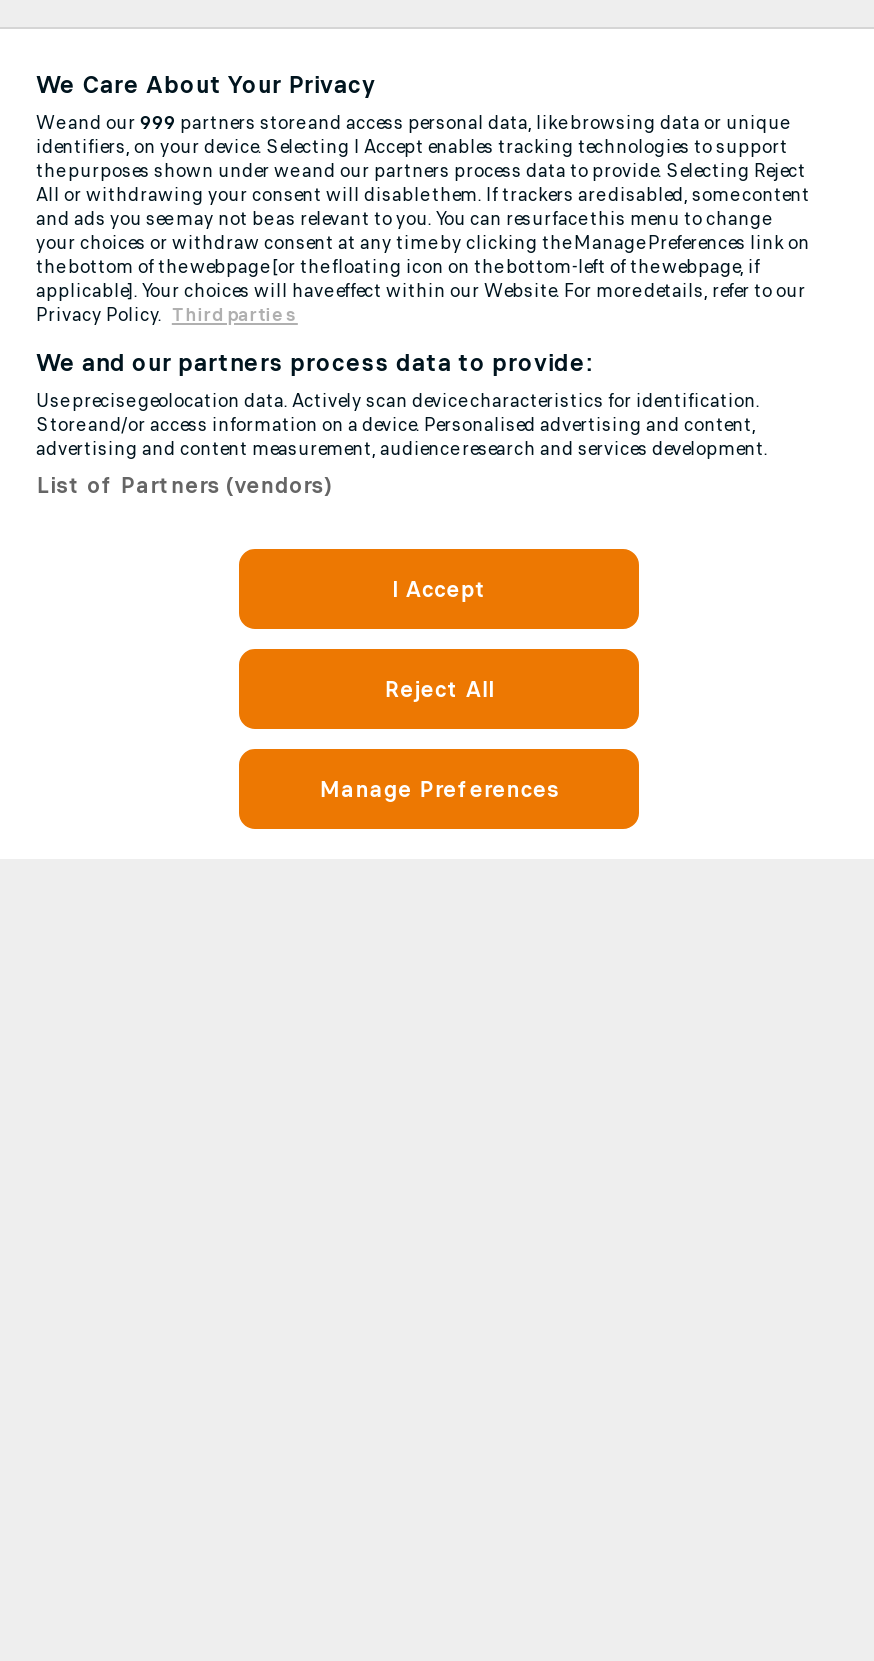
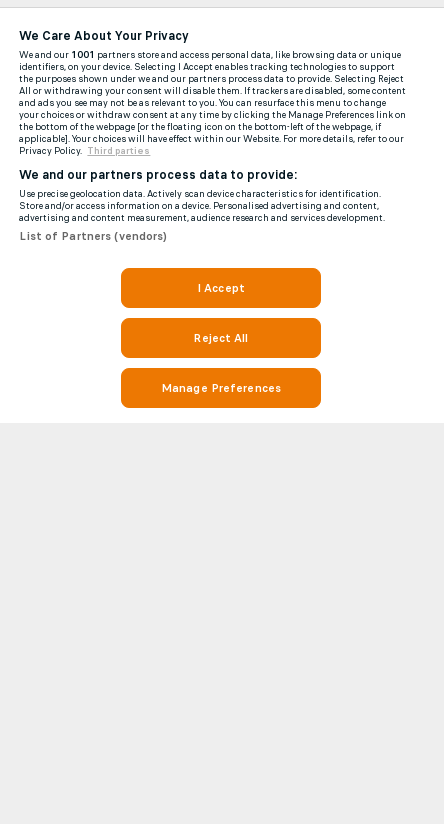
- We and our 999 partners store and access personal data, like browsing data or unique
+ We and our 1001 partners store and access personal data, like browsing data or unique
